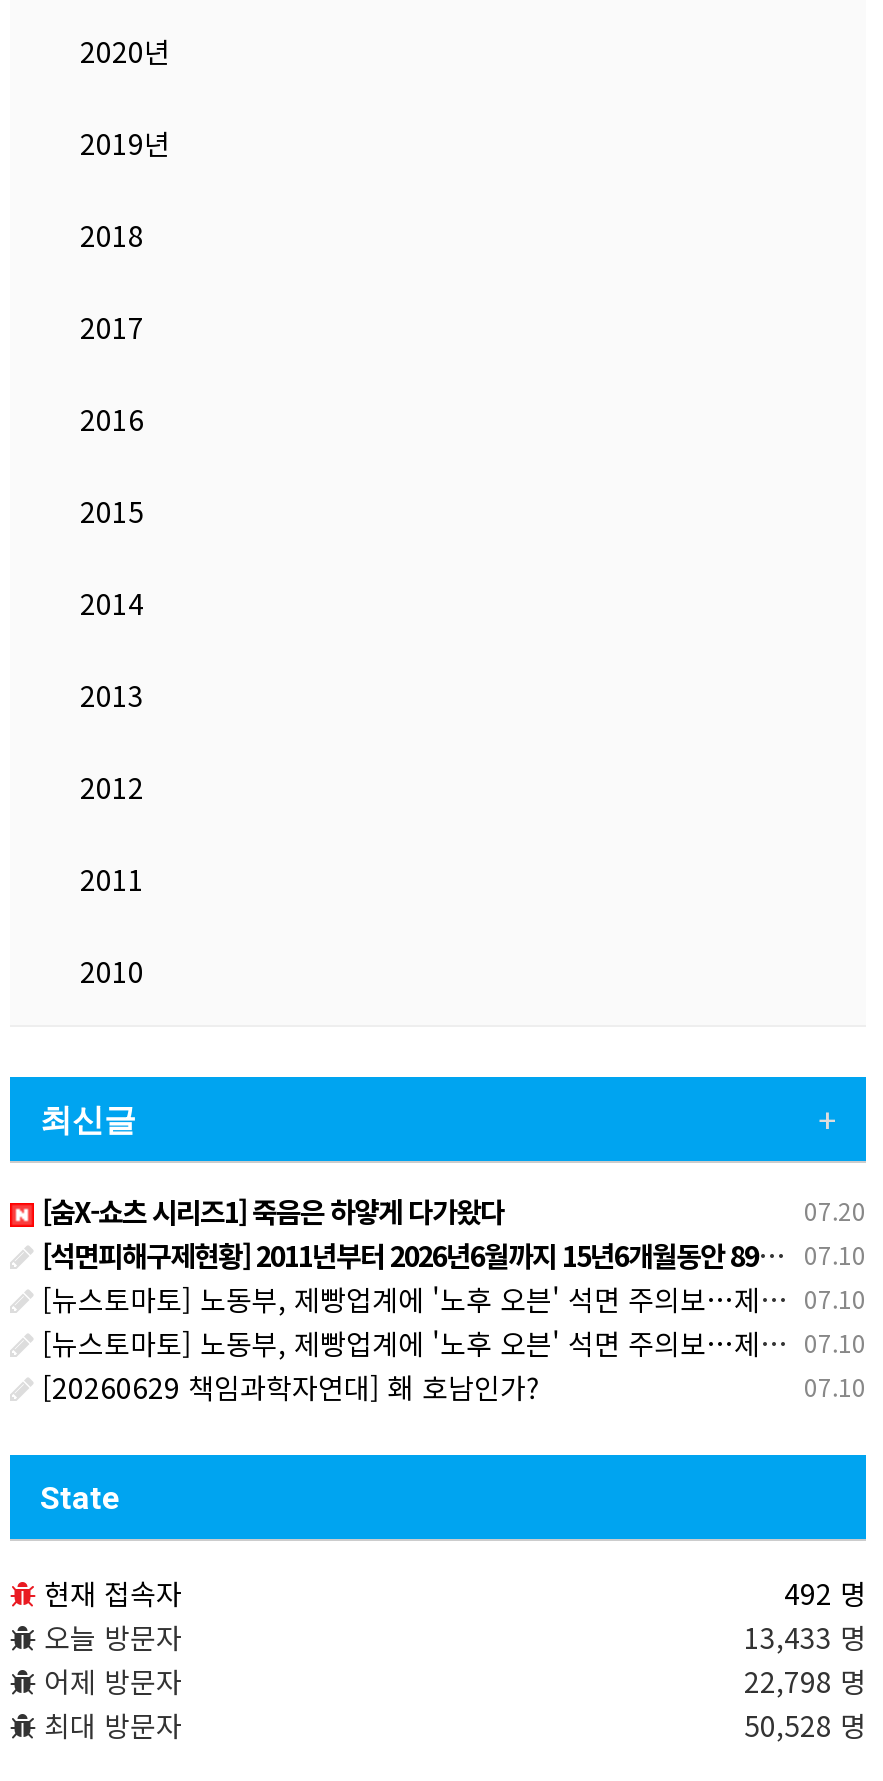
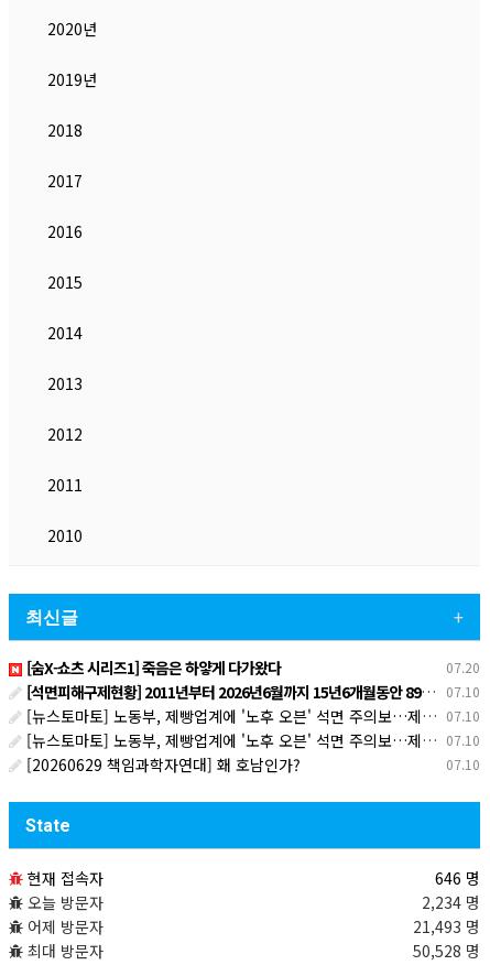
- 492 명
+ 646 명

- 13,433 명
+ 2,234 명

- 22,798 명
+ 21,493 명
